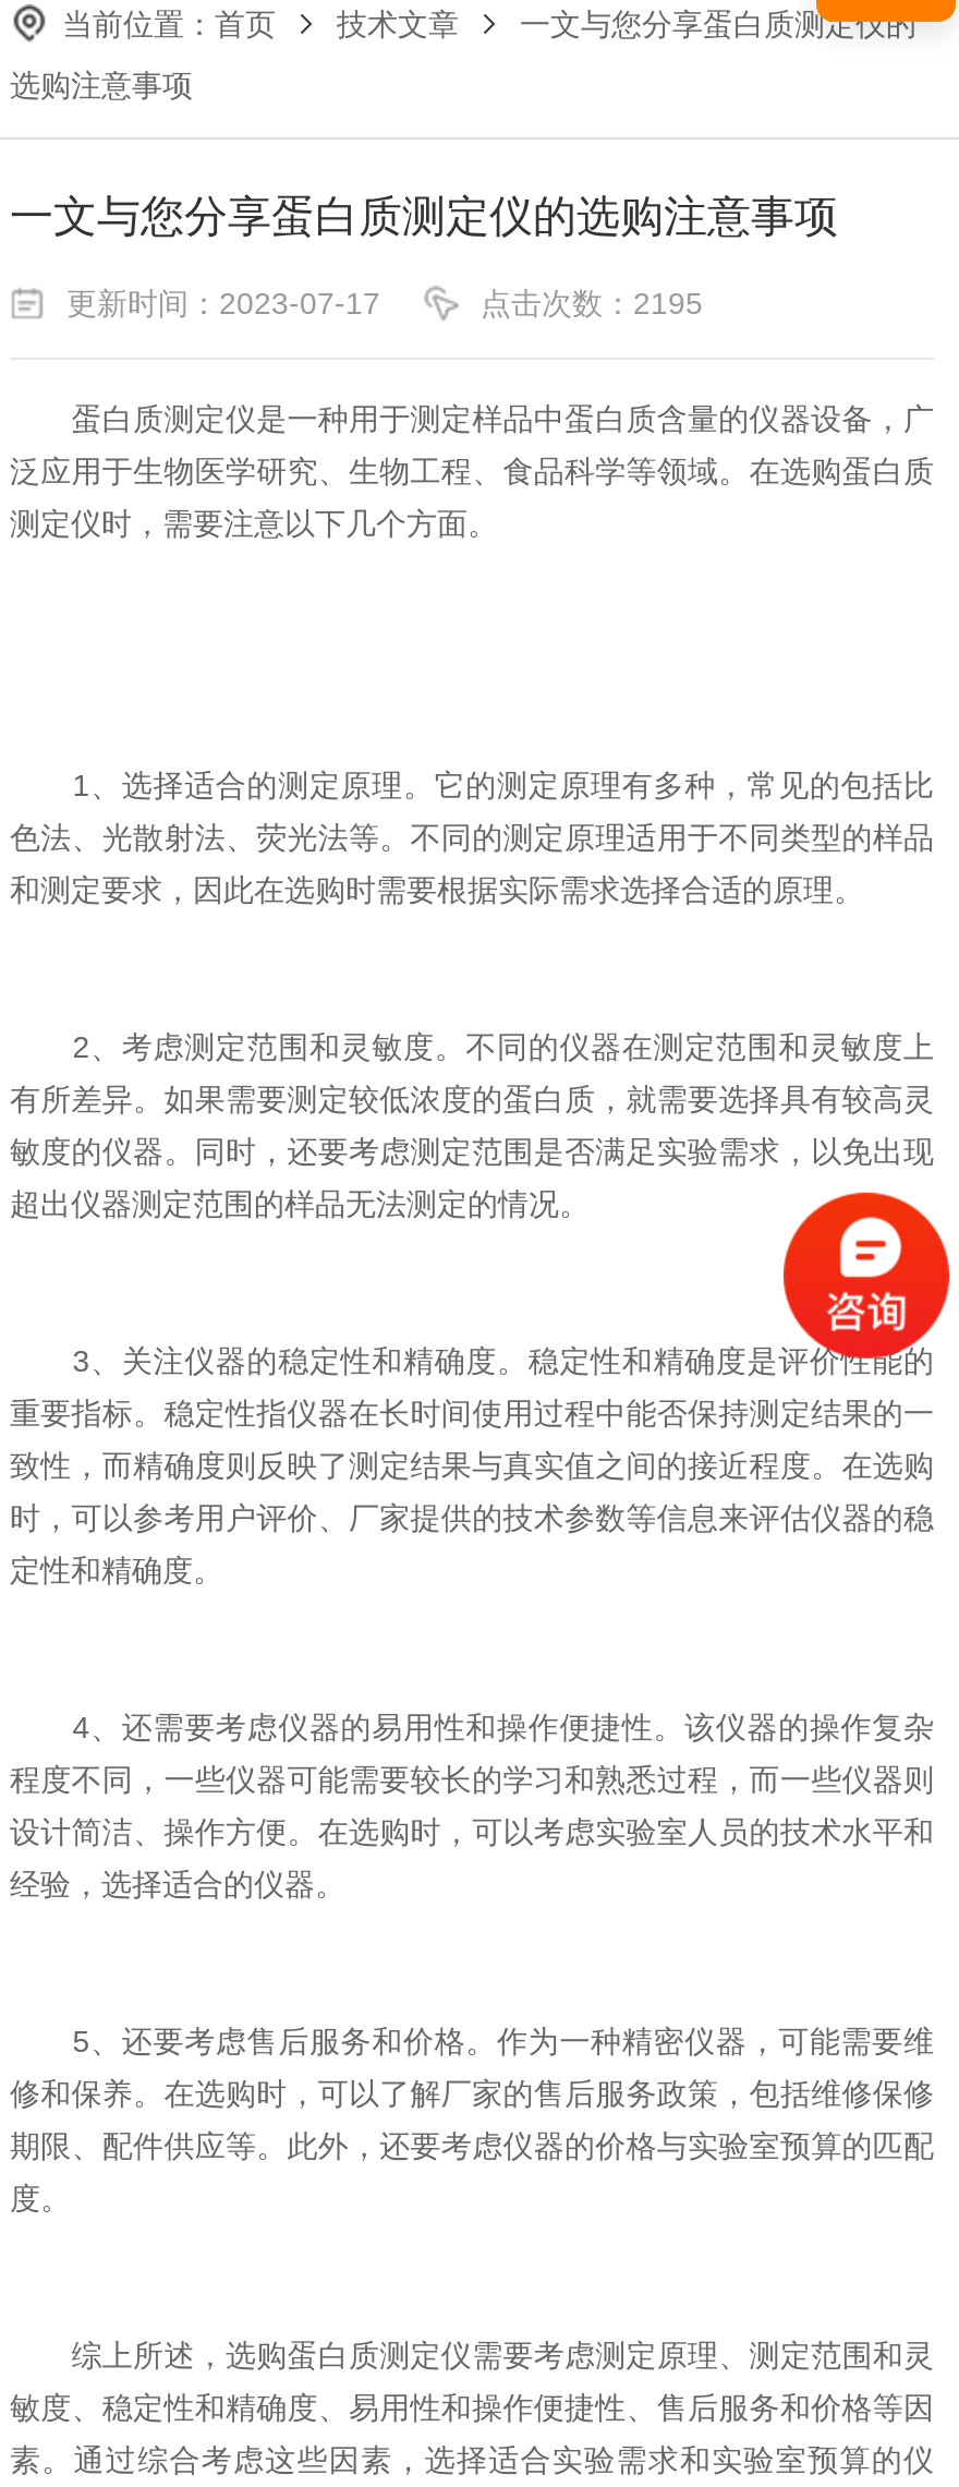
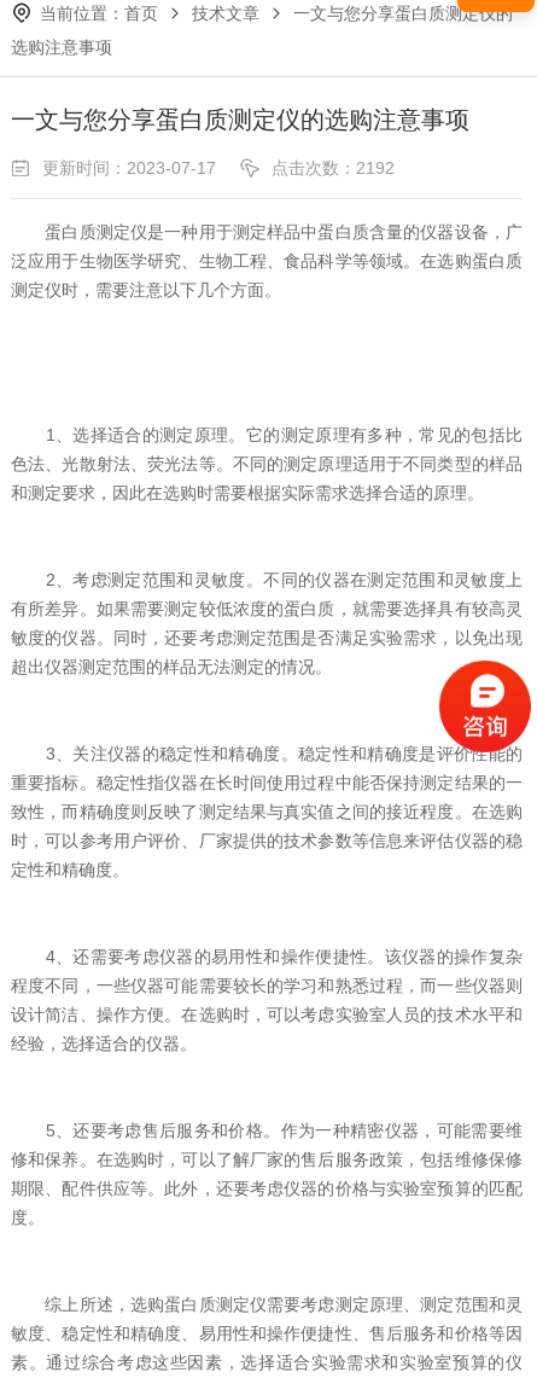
- 点击次数：2195
+ 点击次数：2192
